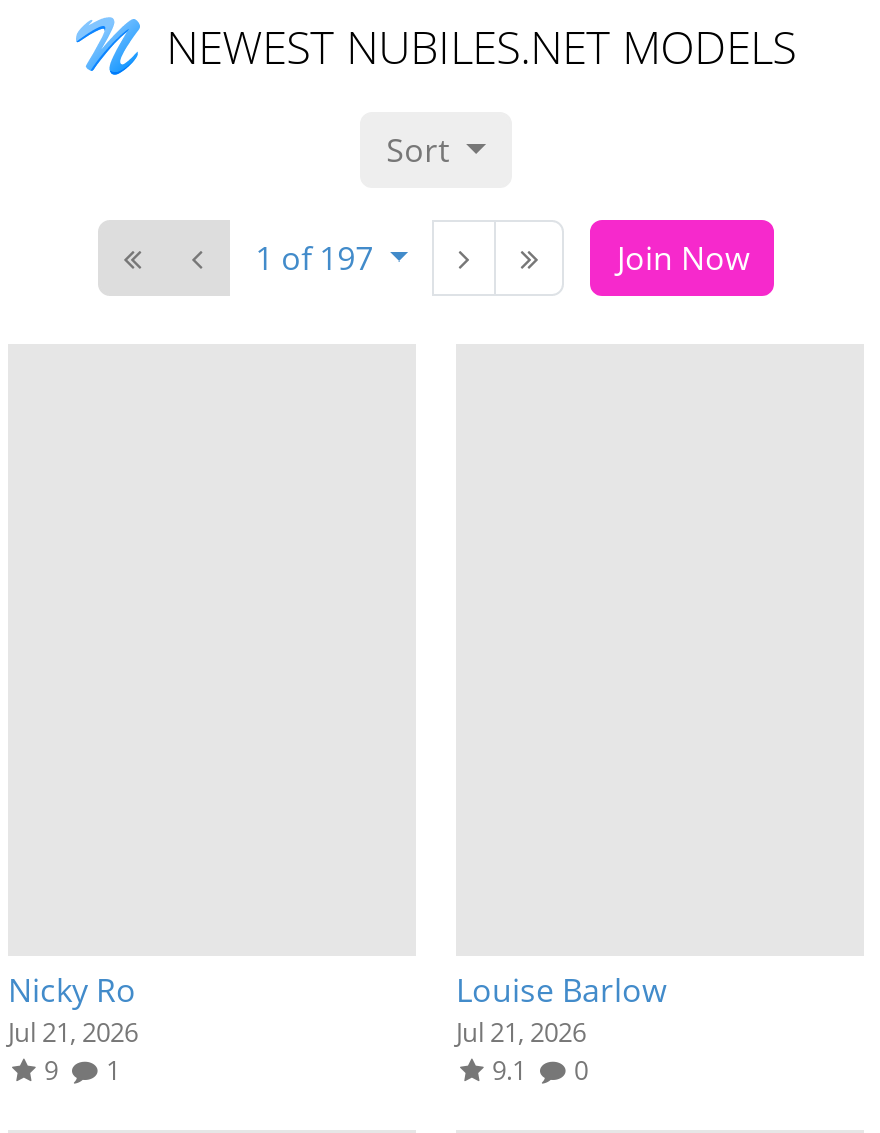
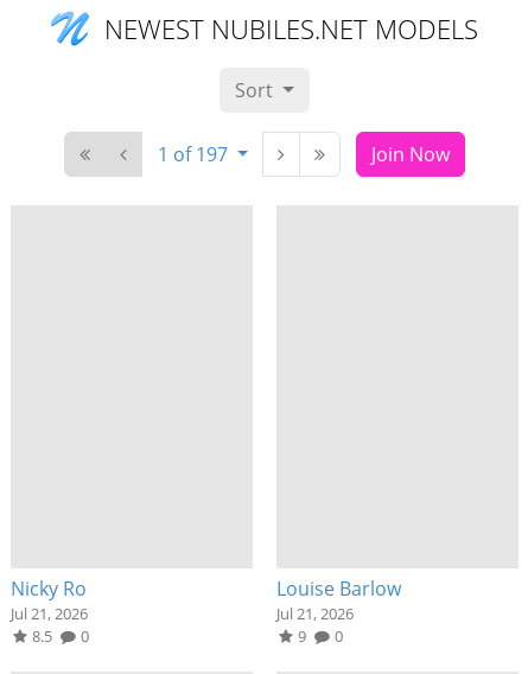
- 9
+ 8.5

- 1
+ 0

- 9.1 0
+ 9 0
